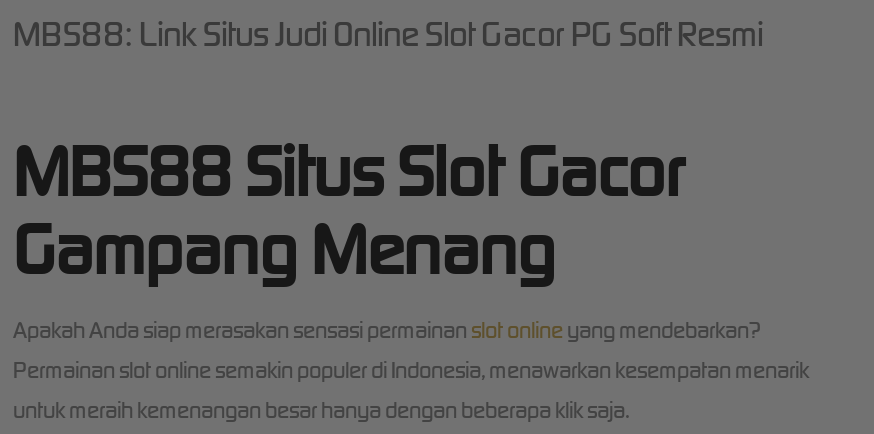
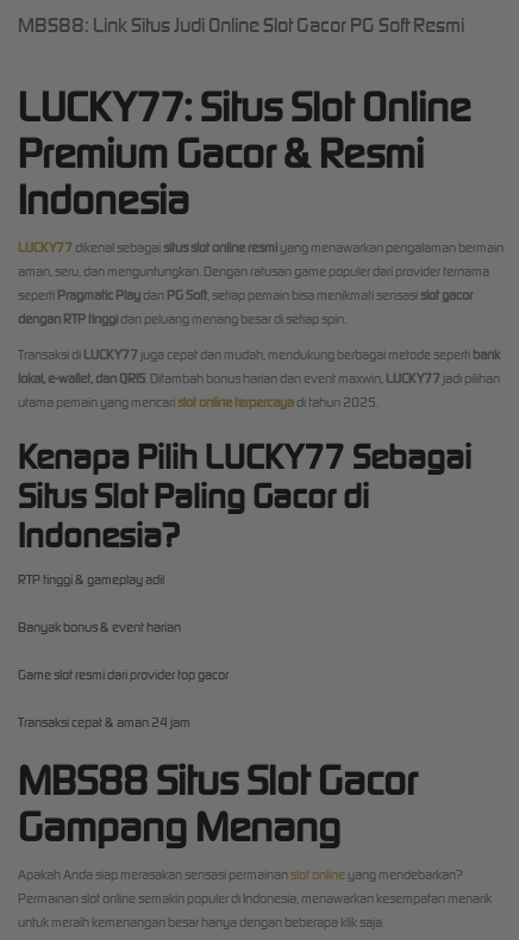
+ LUCKY77: Situs Slot Online
+ Premium Gacor & Resmi
+ Indonesia
+ LUCKY77dikenal sebagaisitus slot online resmiyang menawarkan pengalaman bermain
+ aman, seru, dan menguntungkan. Dengan ratusan game populer dari provider ternama
+ sepertiPragmatic PlaydanPG Soft, setiap pemain bisa menikmati sensasislot gacor
+ dengan RTP tinggidan peluang menang besar di setiap spin.
+ Transaksi diLUCKY77juga cepat dan mudah, mendukung berbagai metode sepertibank
+ lokal, e-wallet, dan QRIS. Ditambah bonus harian dan event maxwin,LUCKY77jadi pilihan
+ utama pemain yang mencarislot online terpercayadi tahun 2025.
+ Kenapa Pilih LUCKY77 Sebagai
+ Situs Slot Paling Gacor di
+ Indonesia?
+ RTP tinggi & gameplay adil
+ Banyak bonus & event harian
+ Game slot resmi dari provider top gacor
+ Transaksi cepat & aman 24 jam
